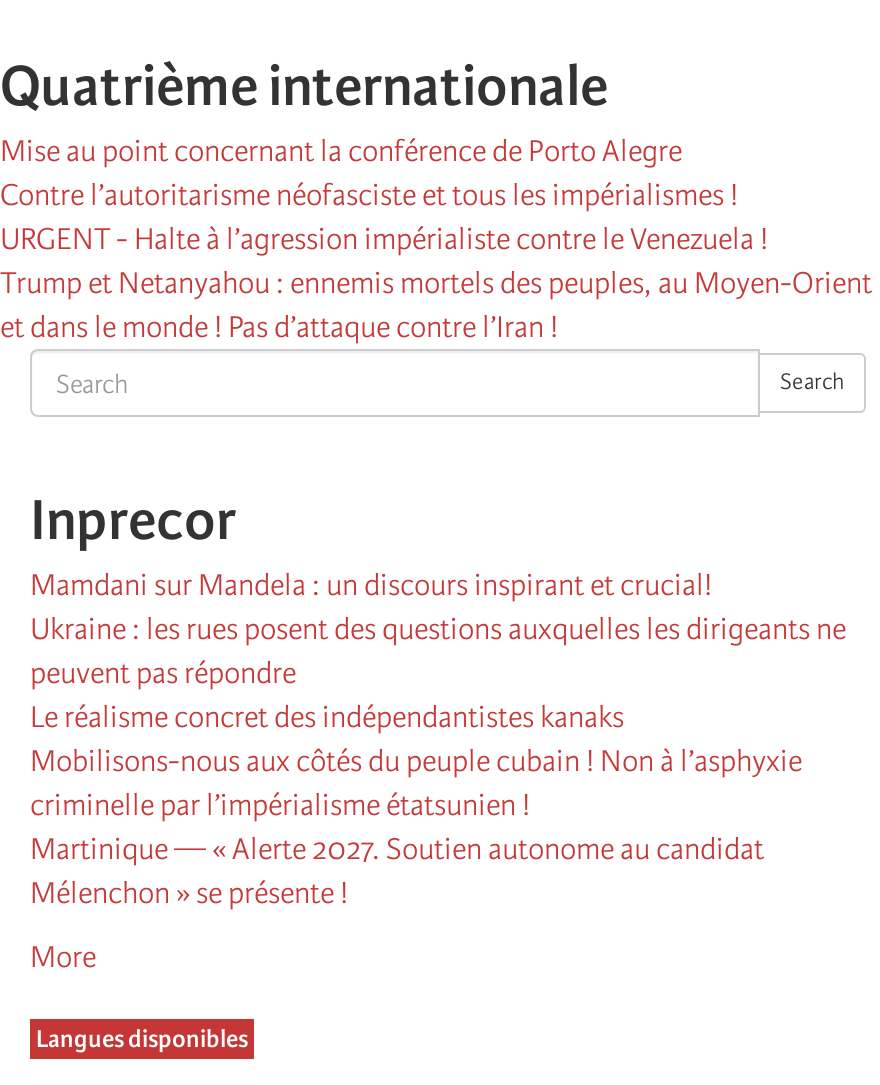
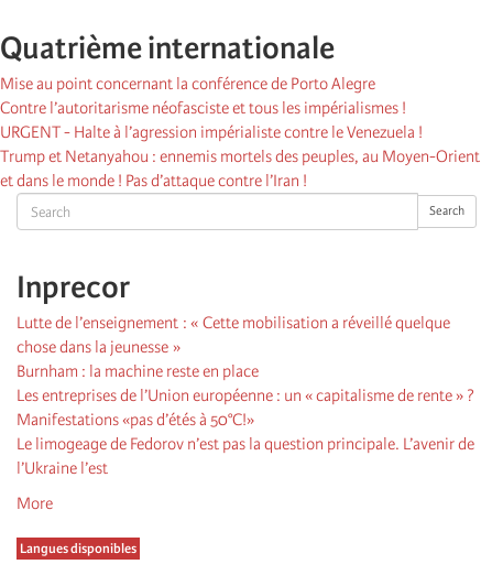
- Mamdani sur Mandela : un discours inspirant et crucial!
- Ukraine : les rues posent des questions auxquelles les dirigeants ne
- peuvent pas répondre
- Le réalisme concret des indépendantistes kanaks
- Mobilisons-nous aux côtés du peuple cubain ! Non à l’asphyxie
- criminelle par l’impérialisme étatsunien !
- Martinique — « Alerte 2027. Soutien autonome au candidat
- Mélenchon » se présente !
+ Lutte de l’enseignement : « Cette mobilisation a réveillé quelque
+ chose dans la jeunesse »
+ Burnham : la machine reste en place
+ Les entreprises de l’Union européenne : un « capitalisme de rente » ?
+ Manifestations «pas d’étés à 50°C!»
+ Le limogeage de Fedorov n’est pas la question principale. L’avenir de
+ l’Ukraine l’est
